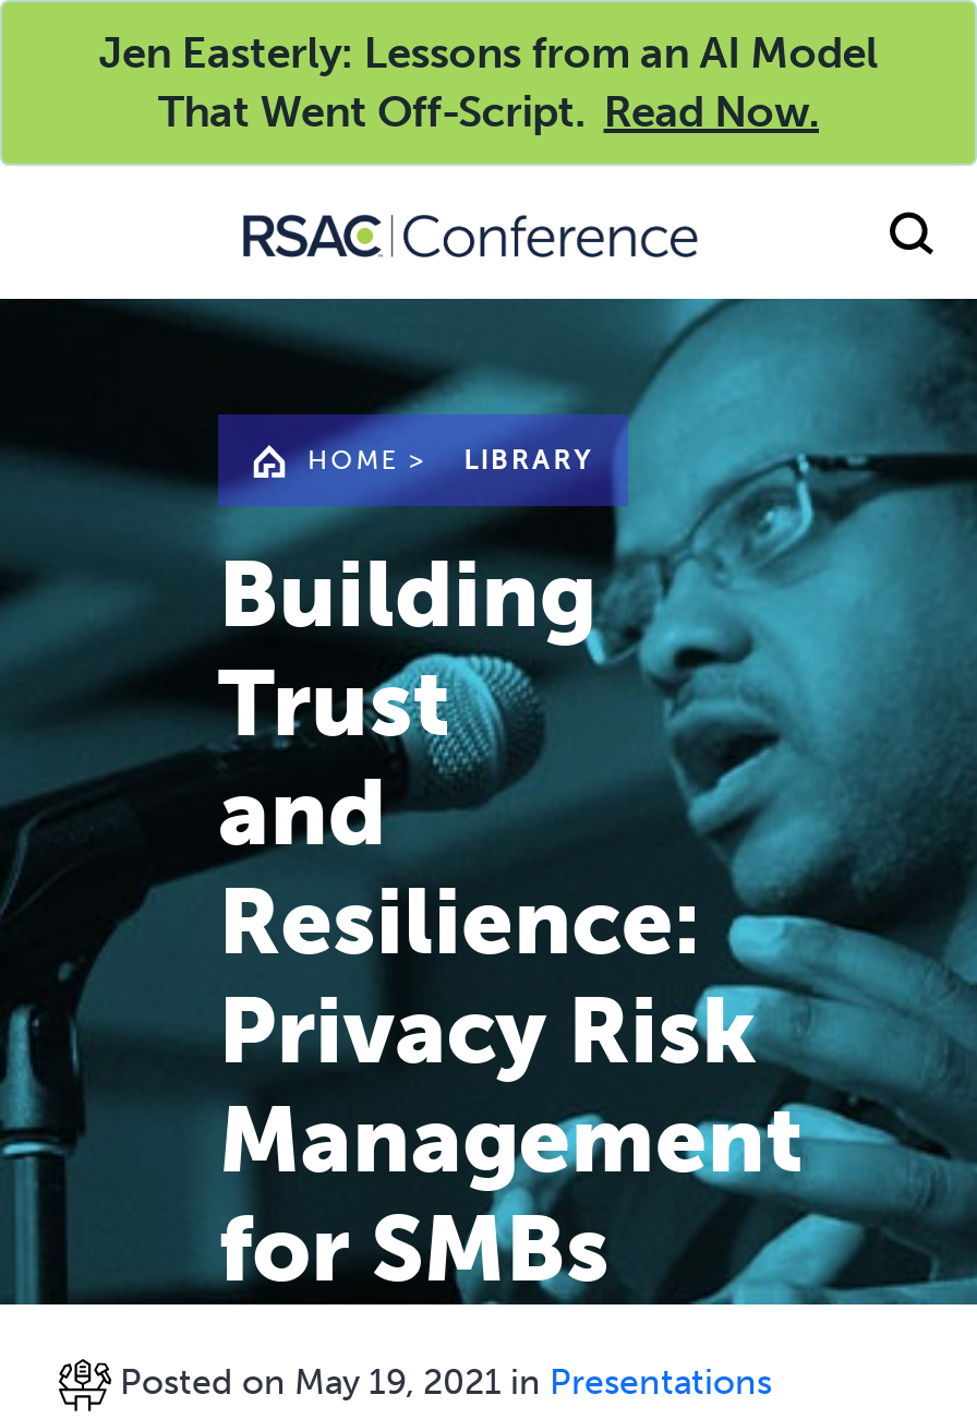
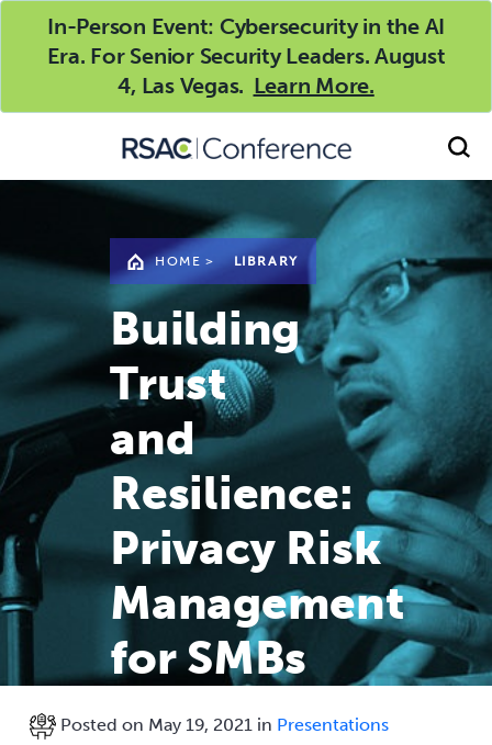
- Jen Easterly: Lessons from an AI Model
- That Went Off-Script. Read Now.
+ In-Person Event: Cybersecurity in the AI
+ Era. For Senior Security Leaders. August
+ 4, Las Vegas. Learn More.
